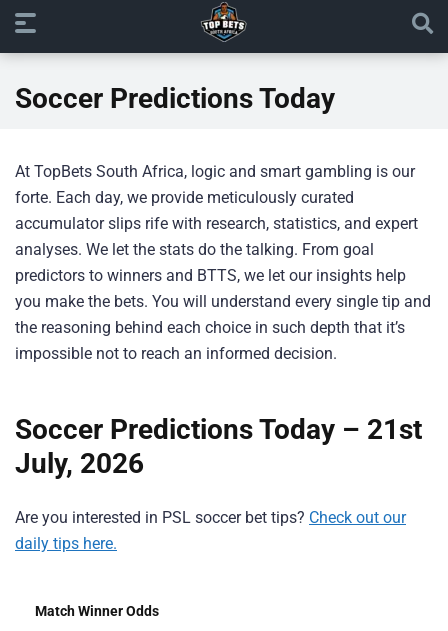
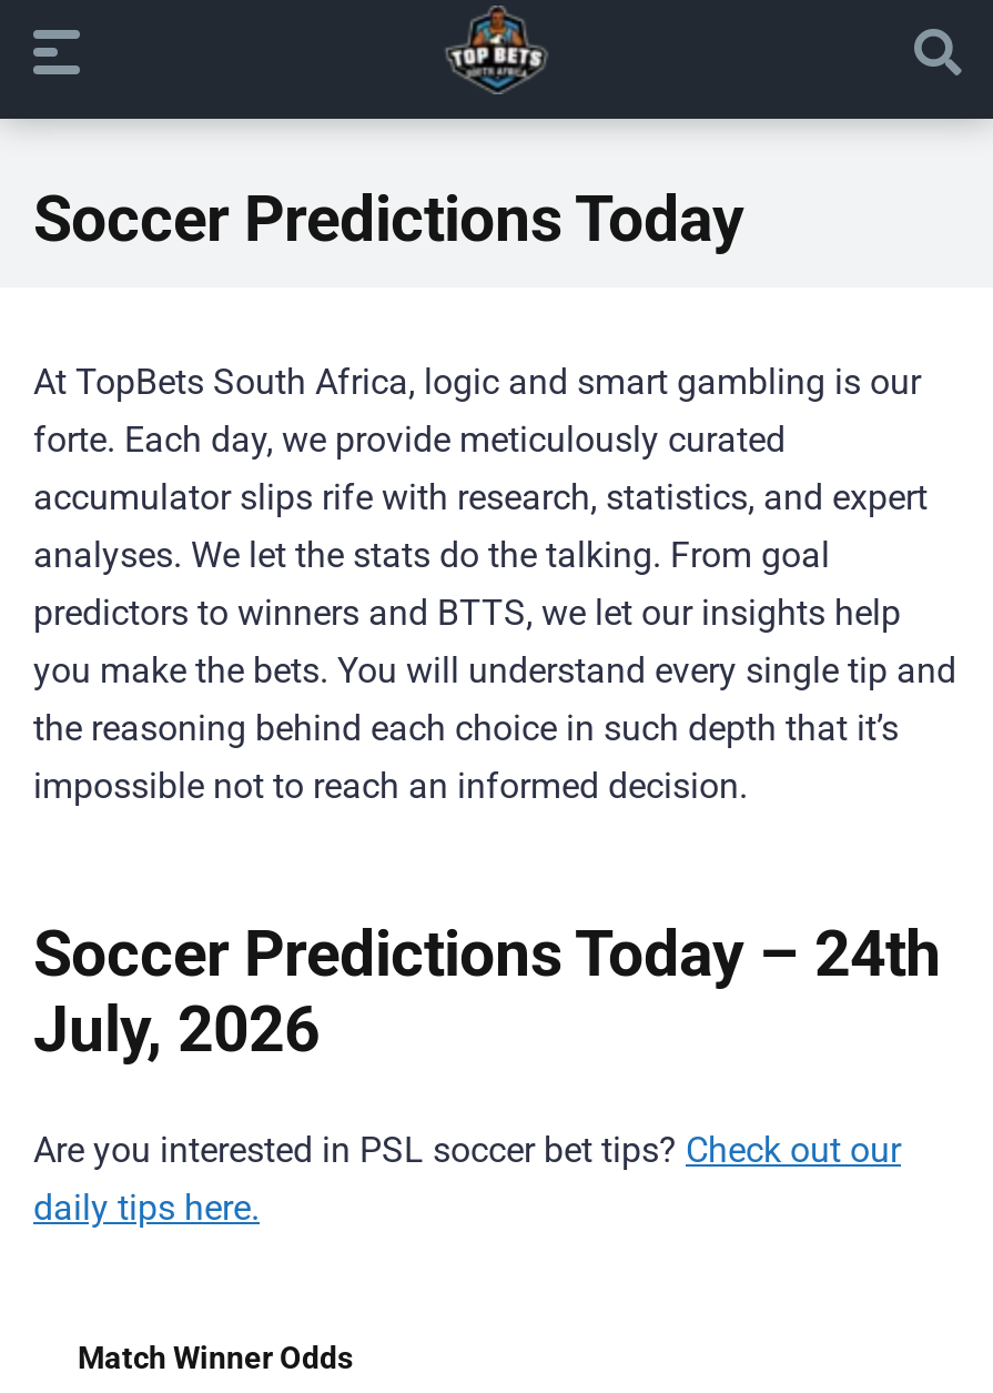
- Soccer Predictions Today – 21st
+ Soccer Predictions Today – 24th
